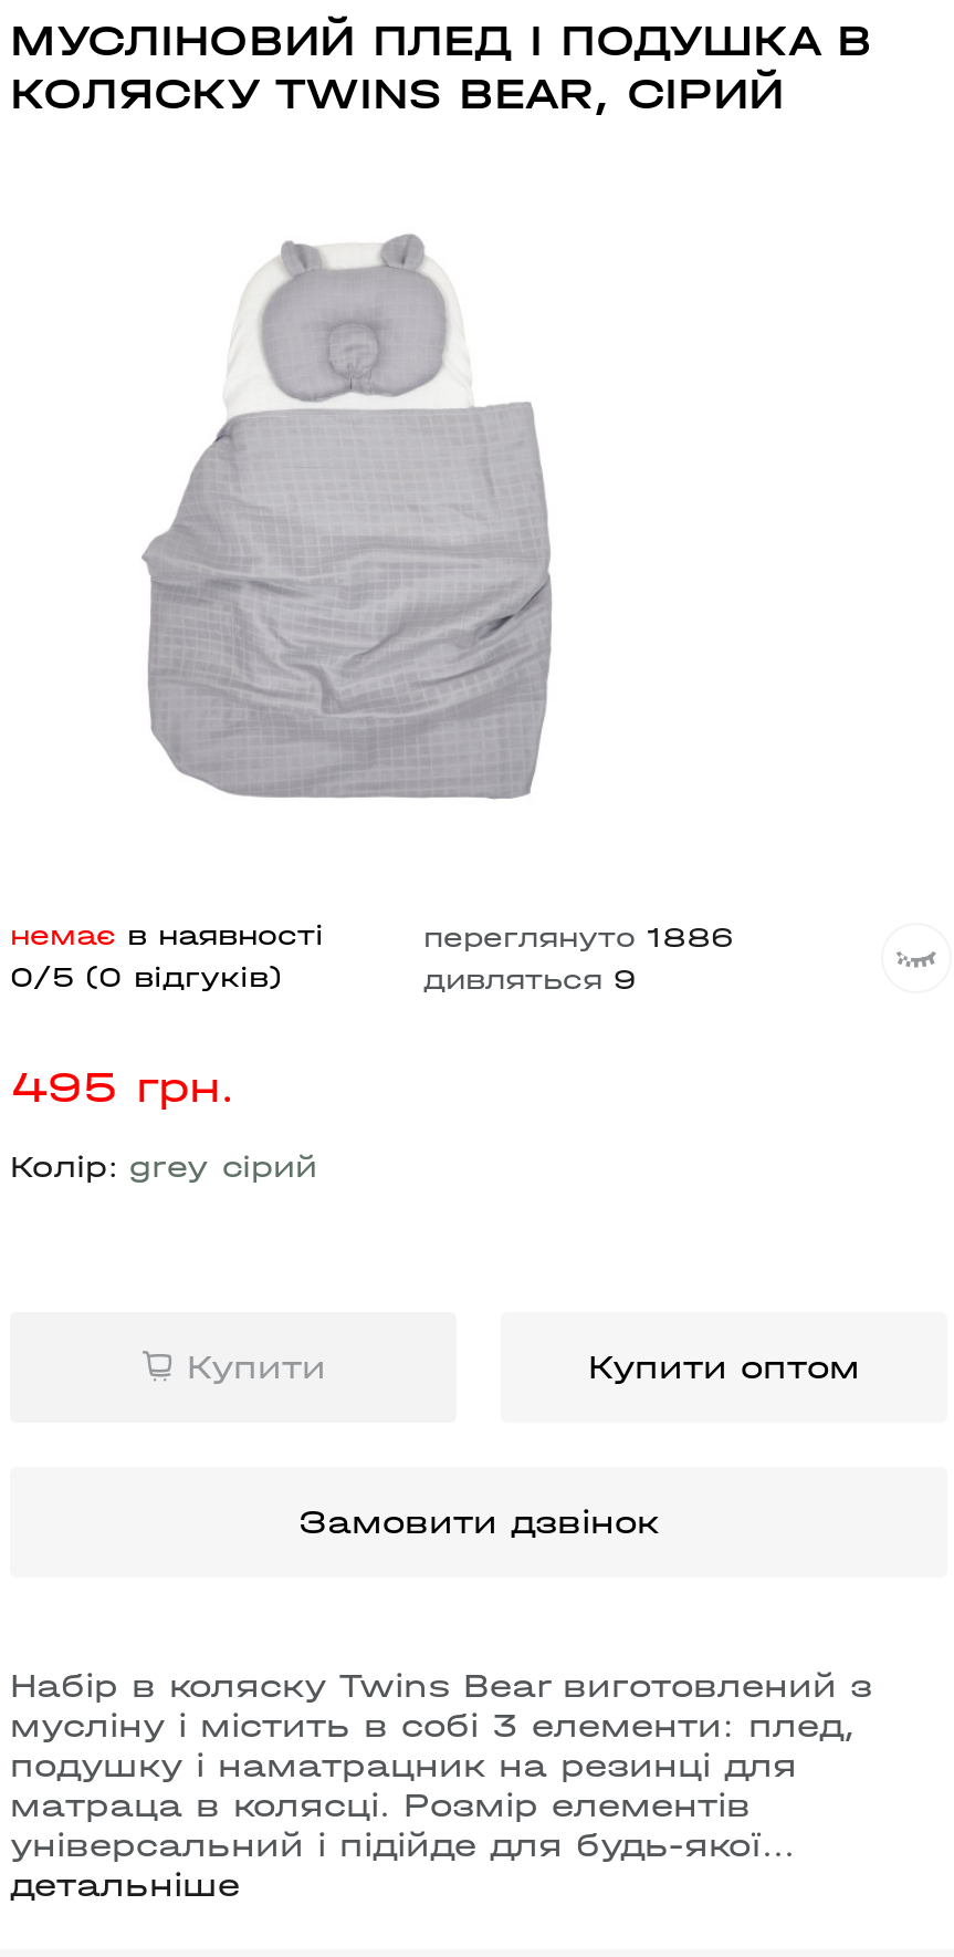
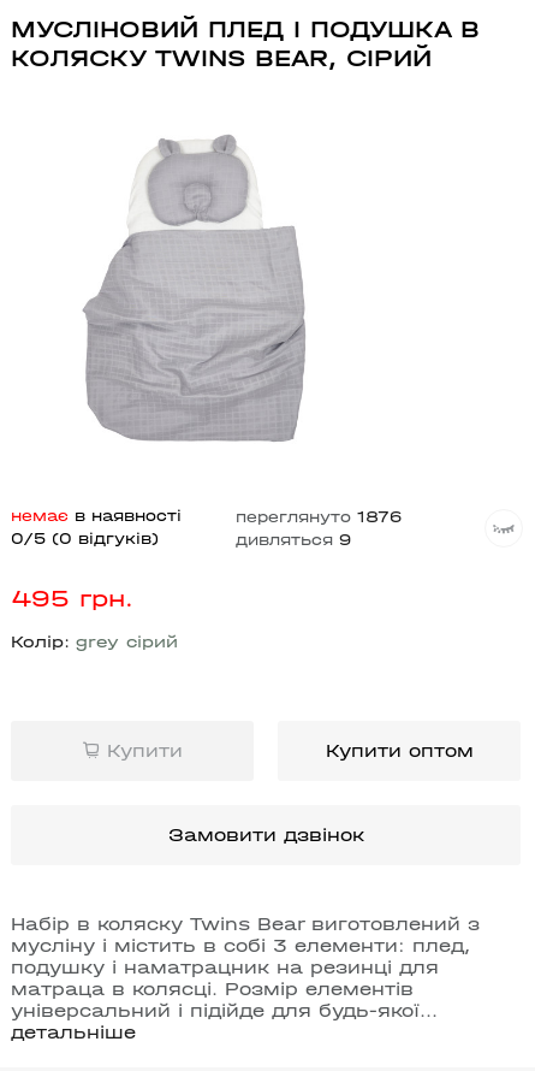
- переглянуто 1886
+ переглянуто 1876
